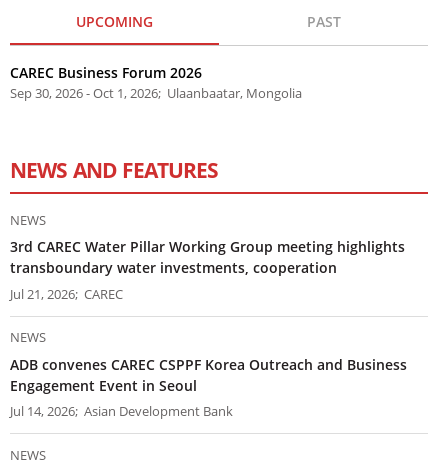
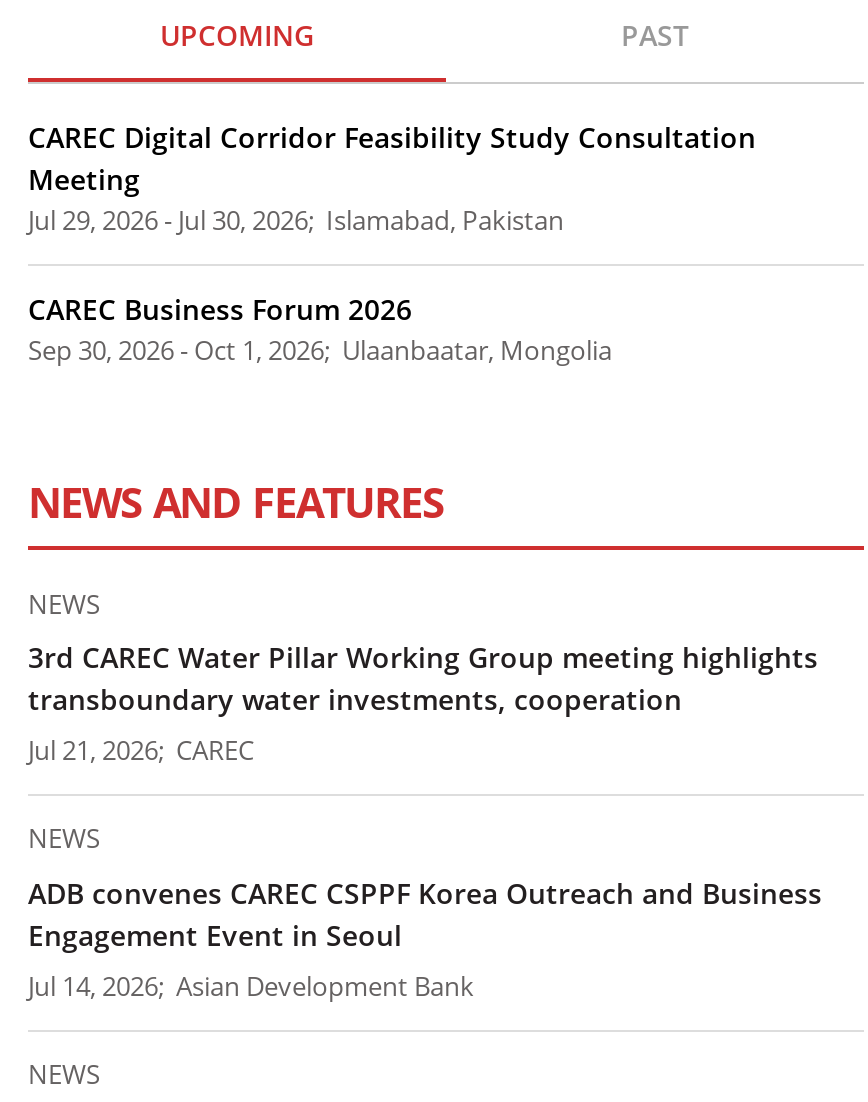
+ CAREC Digital Corridor Feasibility Study Consultation
+ Meeting
+ Jul 29, 2026 - Jul 30, 2026; Islamabad, Pakistan
